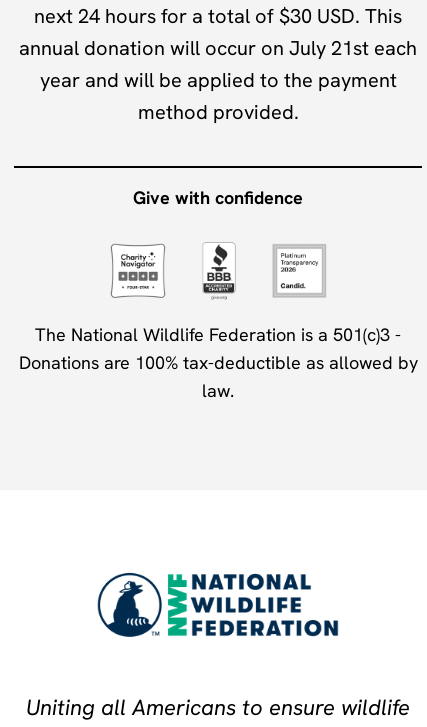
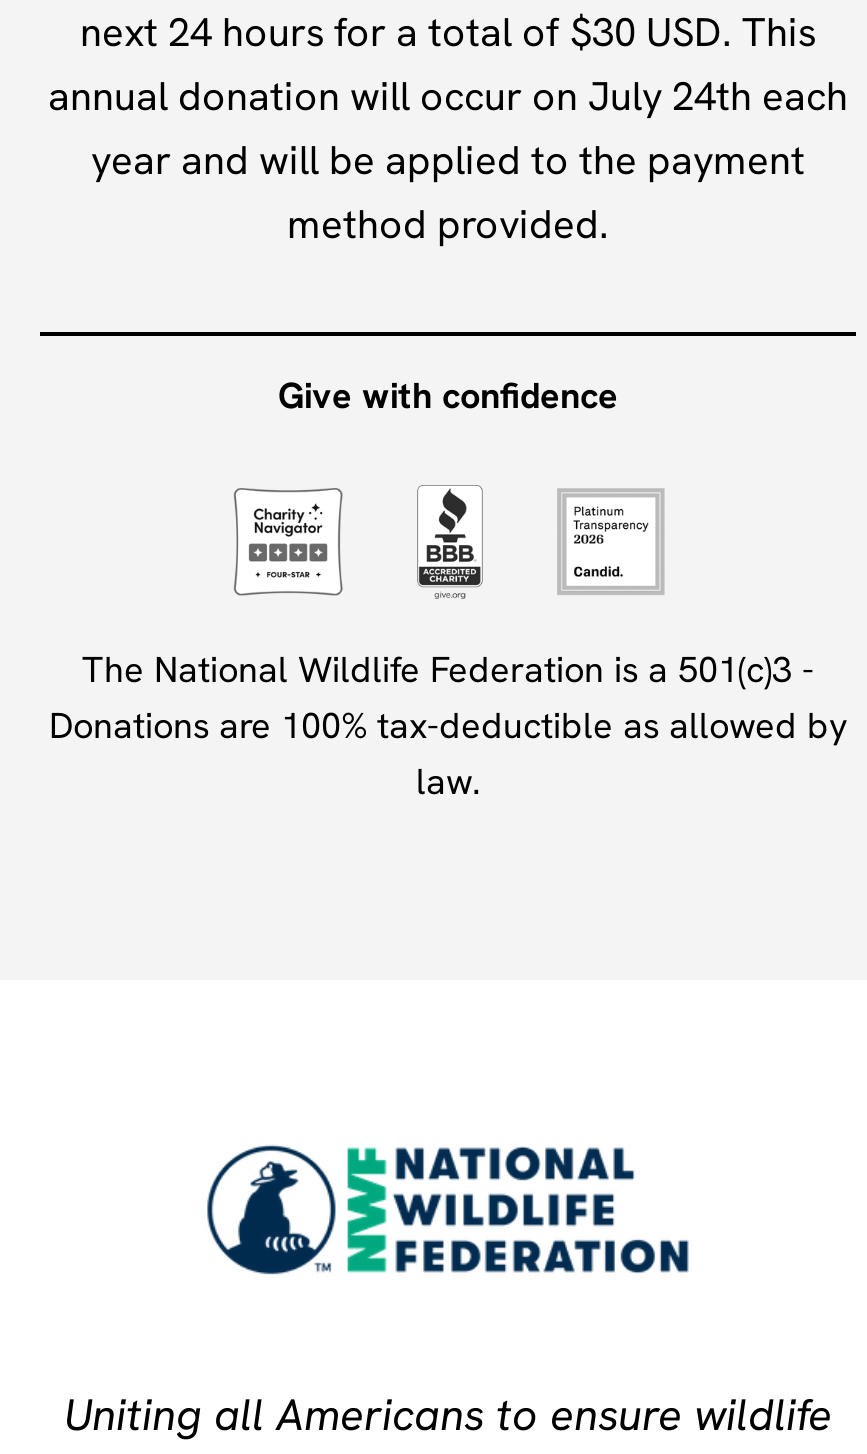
- annual donation will occur on July 21st each
+ annual donation will occur on July 24th each
